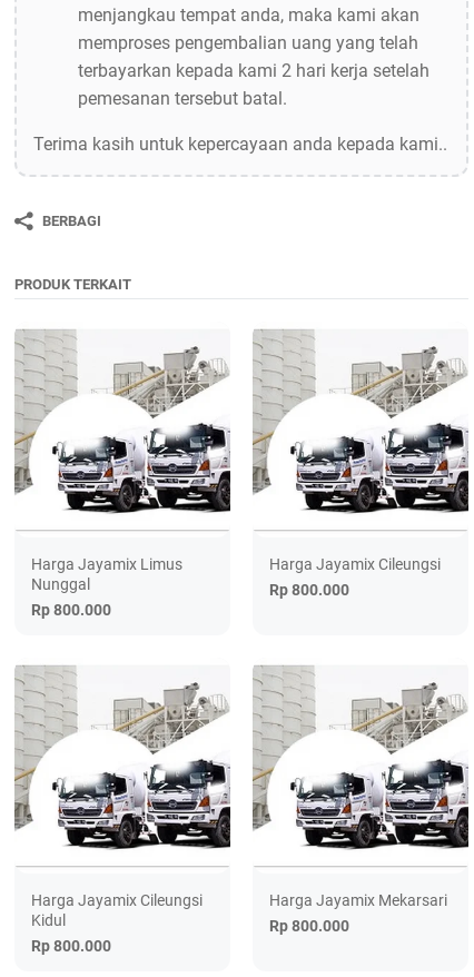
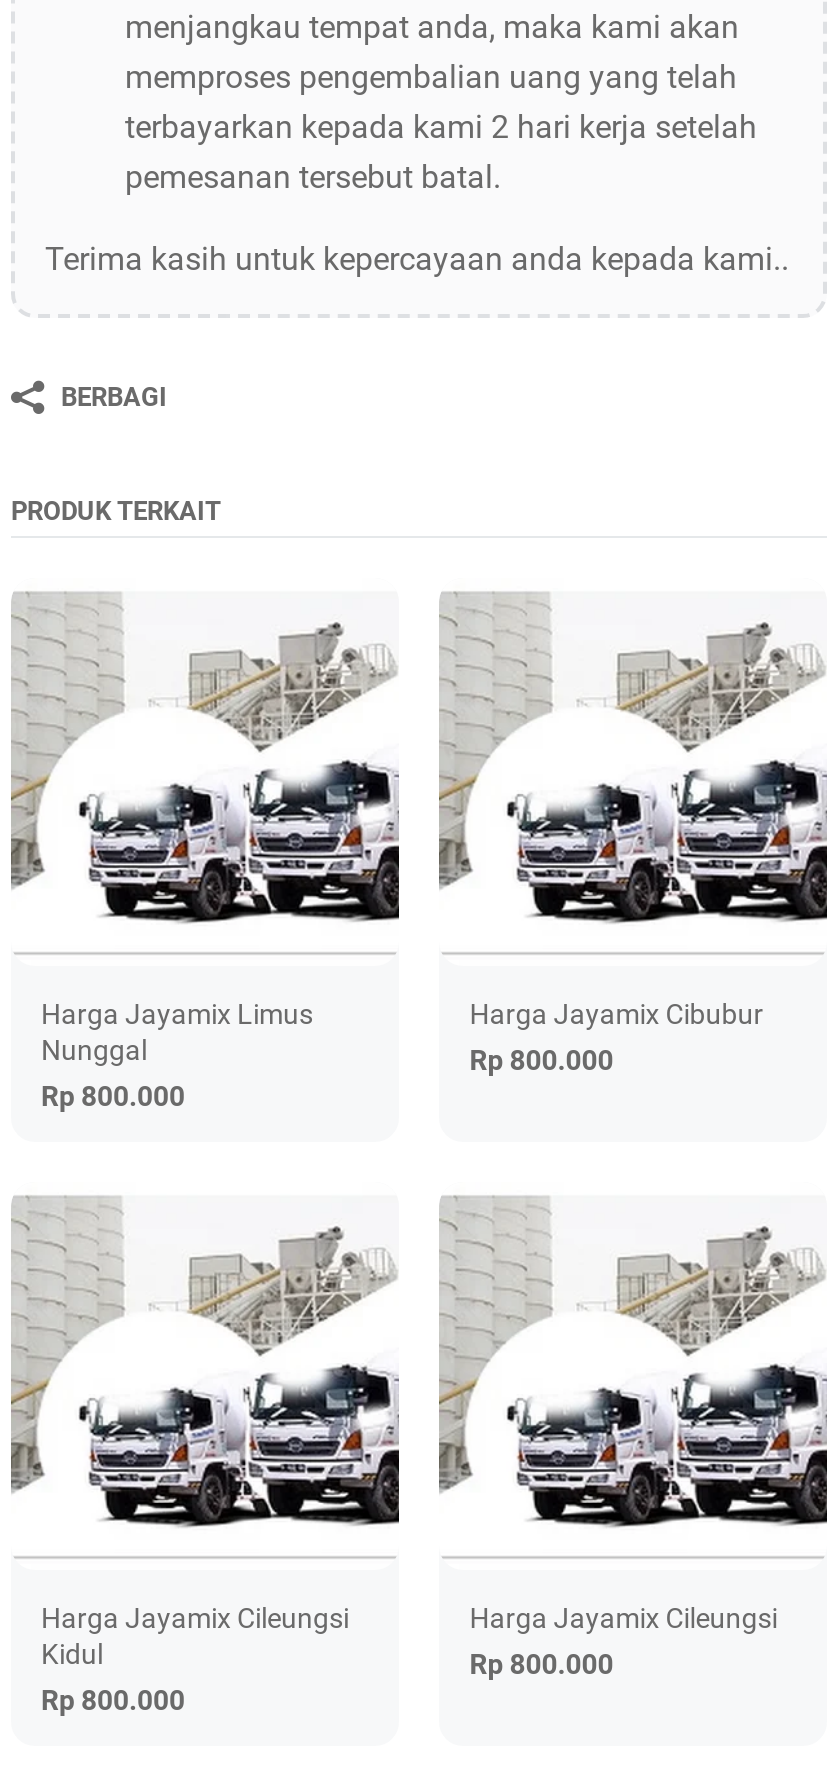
- Harga Jayamix Cileungsi
+ Harga Jayamix Cibubur

- Harga Jayamix Mekarsari
+ Harga Jayamix Cileungsi
